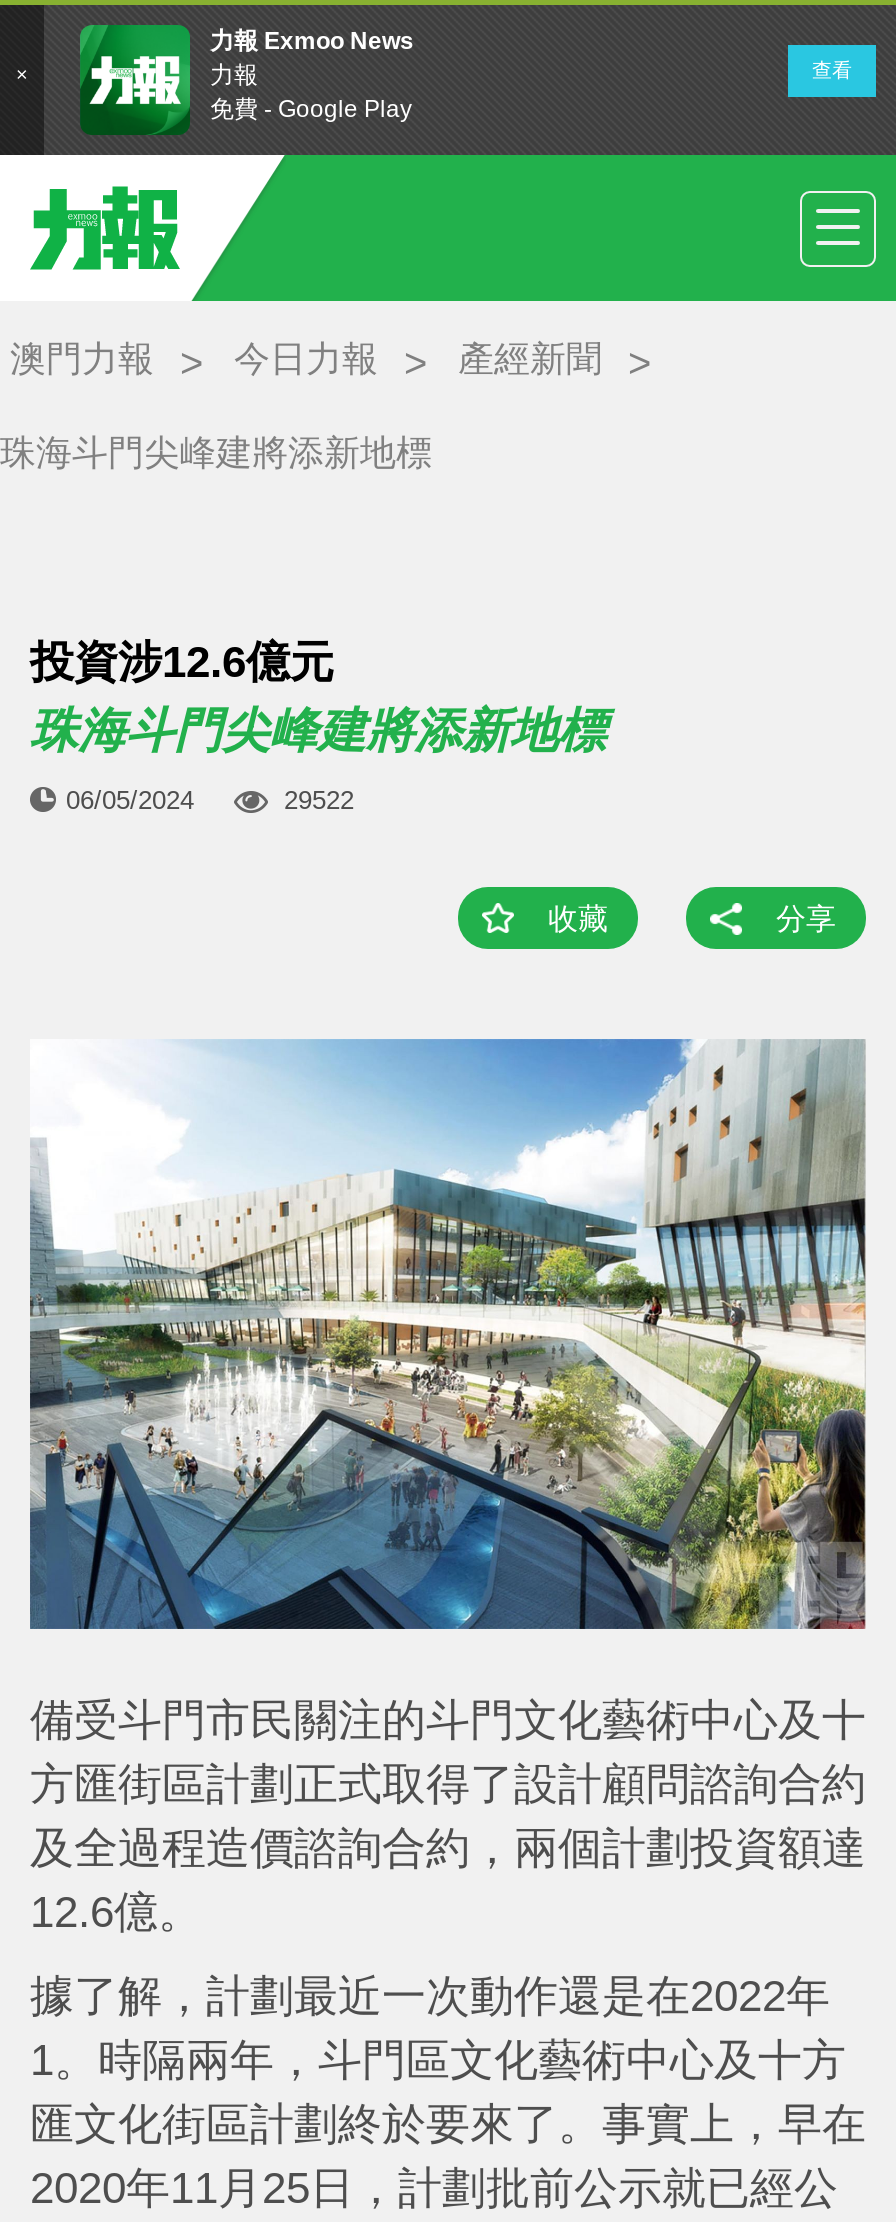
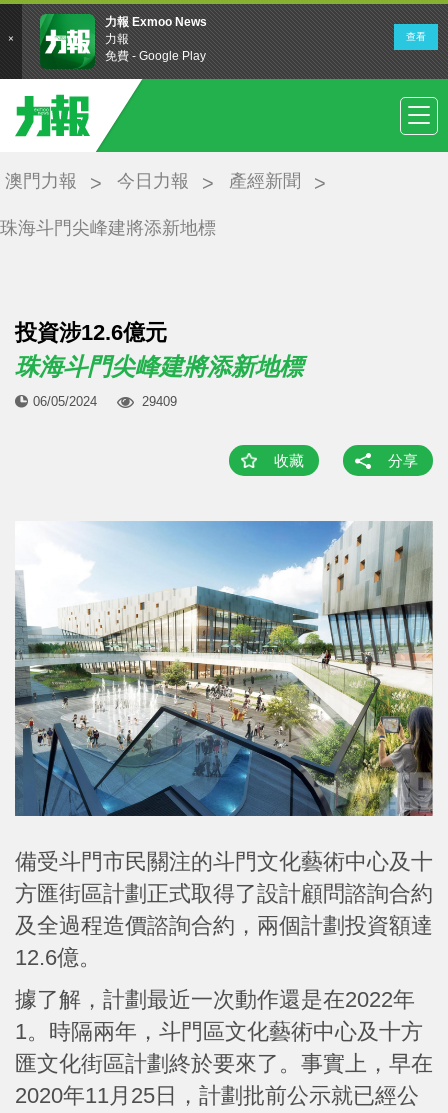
- 29522
+ 29409
